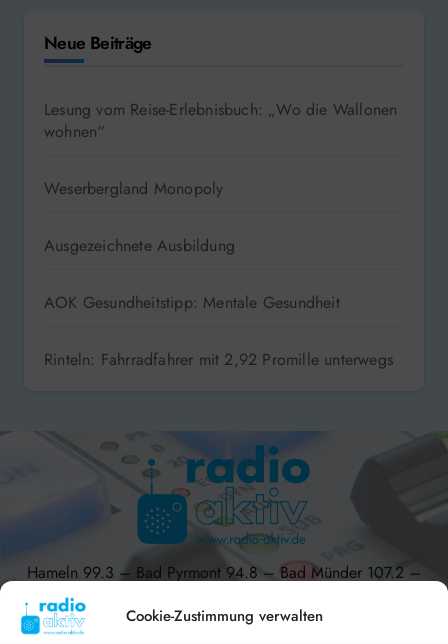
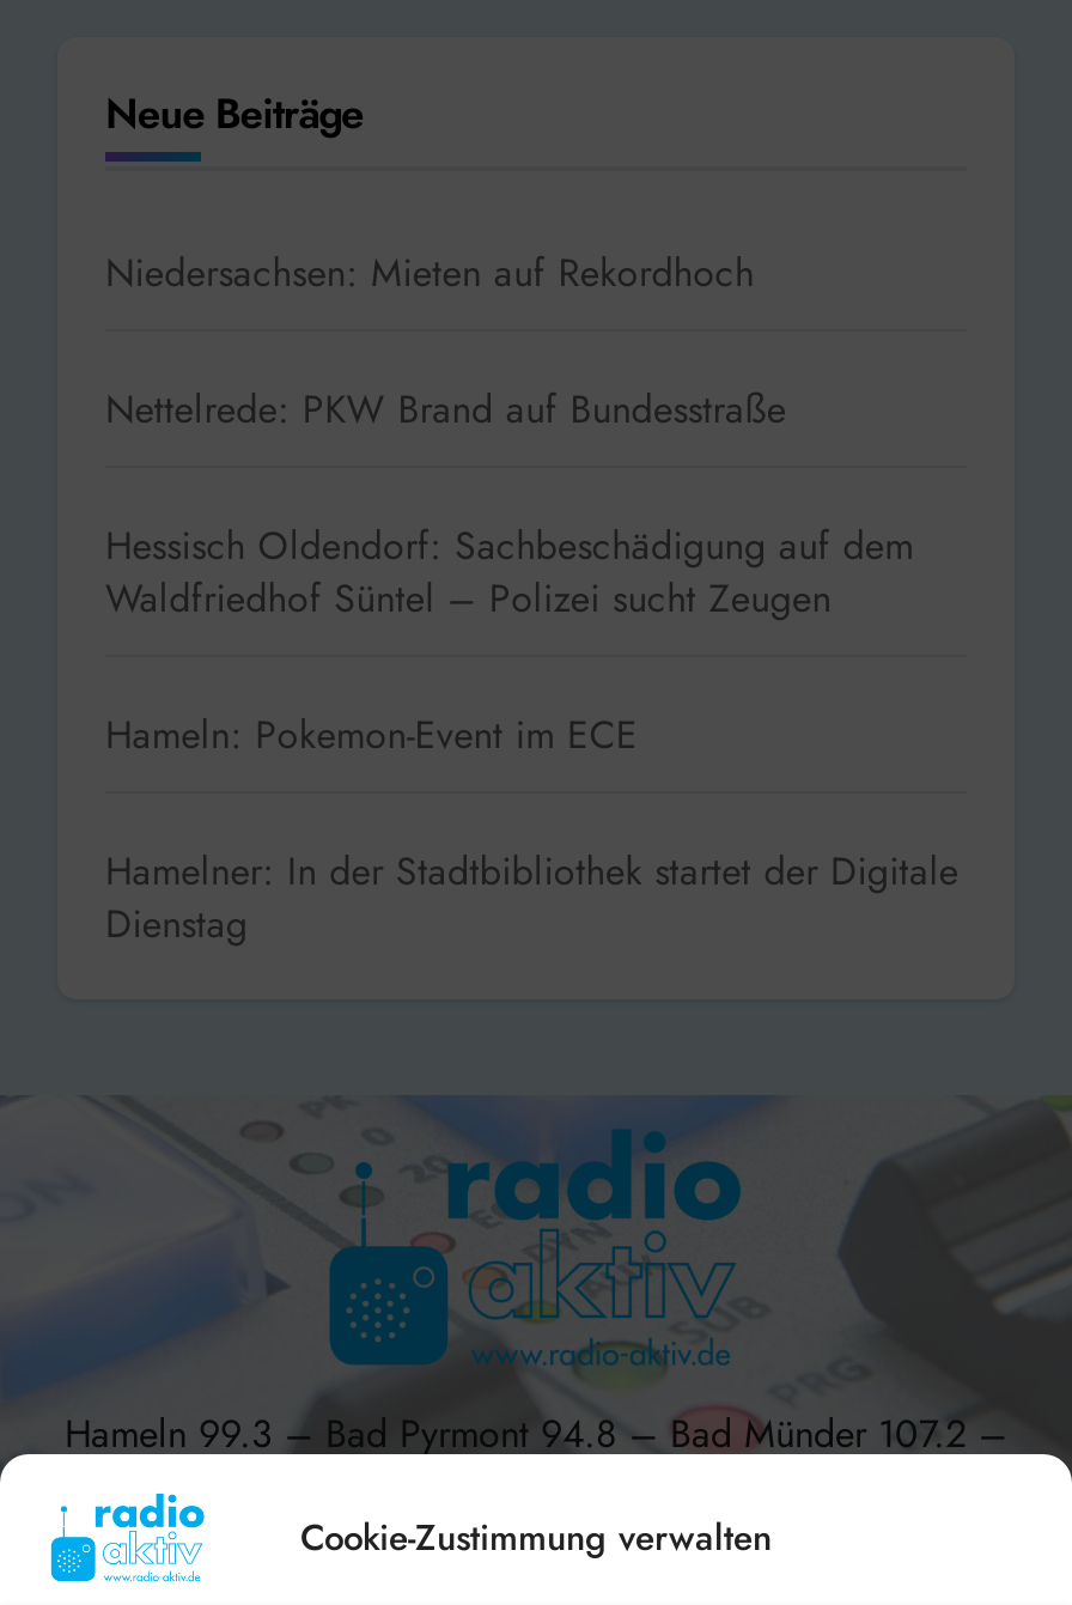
- Lesung vom Reise-Erlebnisbuch: „Wo die Wallonen
- wohnen“
+ Niedersachsen: Mieten auf Rekordhoch

- Weserbergland Monopoly
+ Nettelrede: PKW Brand auf Bundesstraße

- Ausgezeichnete Ausbildung
+ Hessisch Oldendorf: Sachbeschädigung auf dem
+ Waldfriedhof Süntel – Polizei sucht Zeugen

- AOK Gesundheitstipp: Mentale Gesundheit
+ Hameln: Pokemon-Event im ECE

- Rinteln: Fahrradfahrer mit 2,92 Promille unterwegs
+ Hamelner: In der Stadtbibliothek startet der Digitale
+ Dienstag
